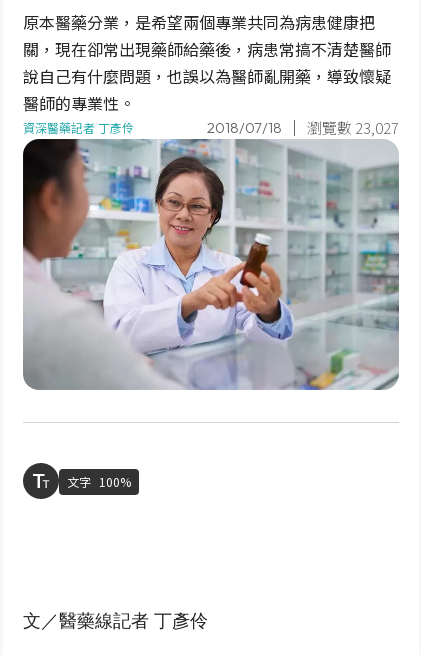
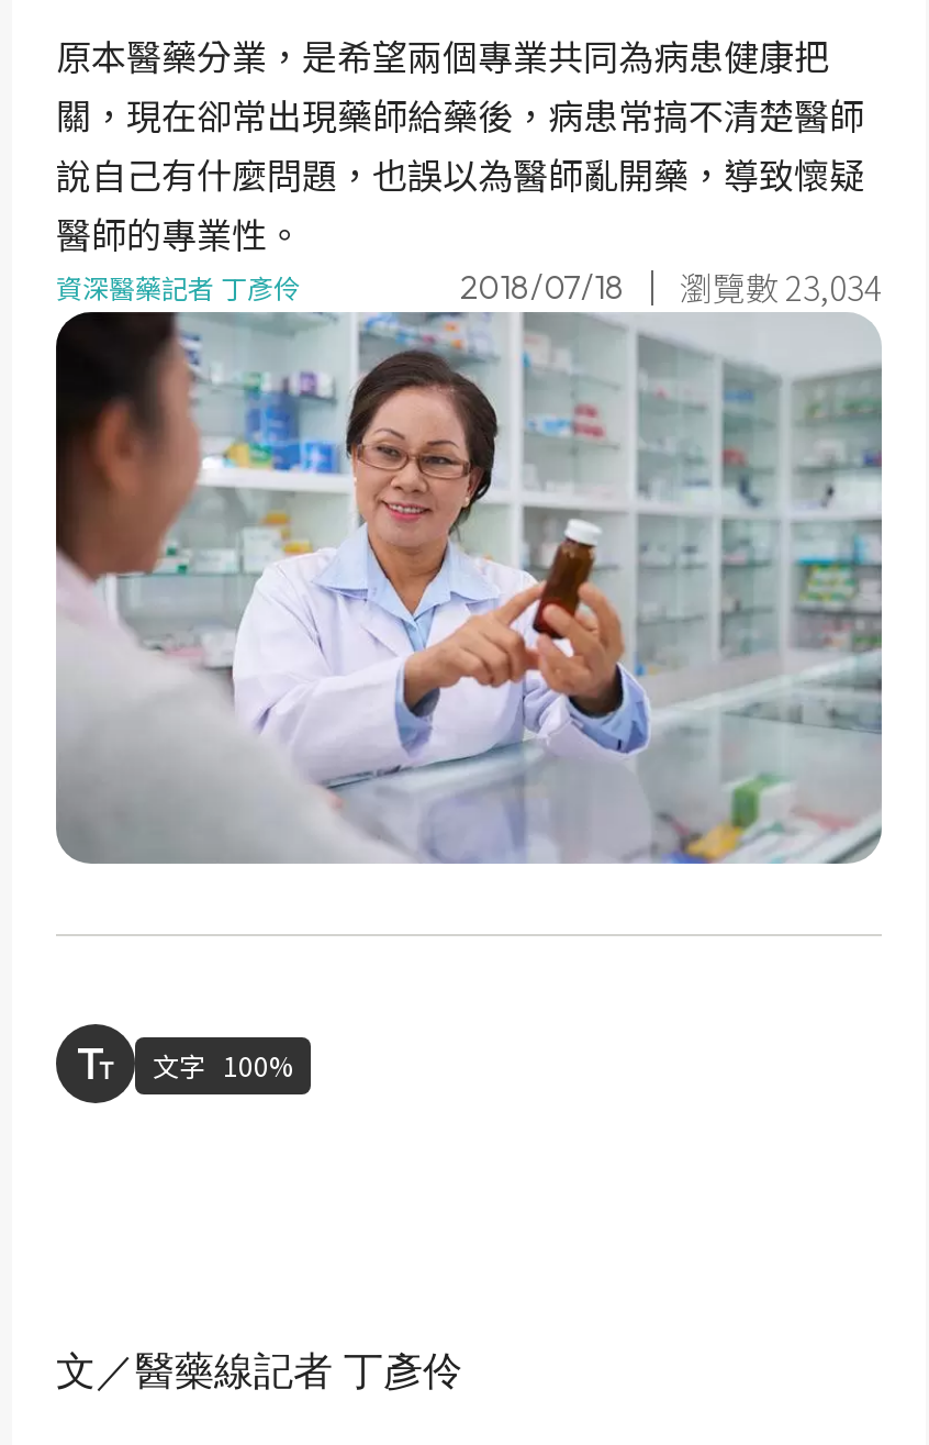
- 2018/07/18 瀏覽數 23,027
+ 2018/07/18 瀏覽數 23,034
